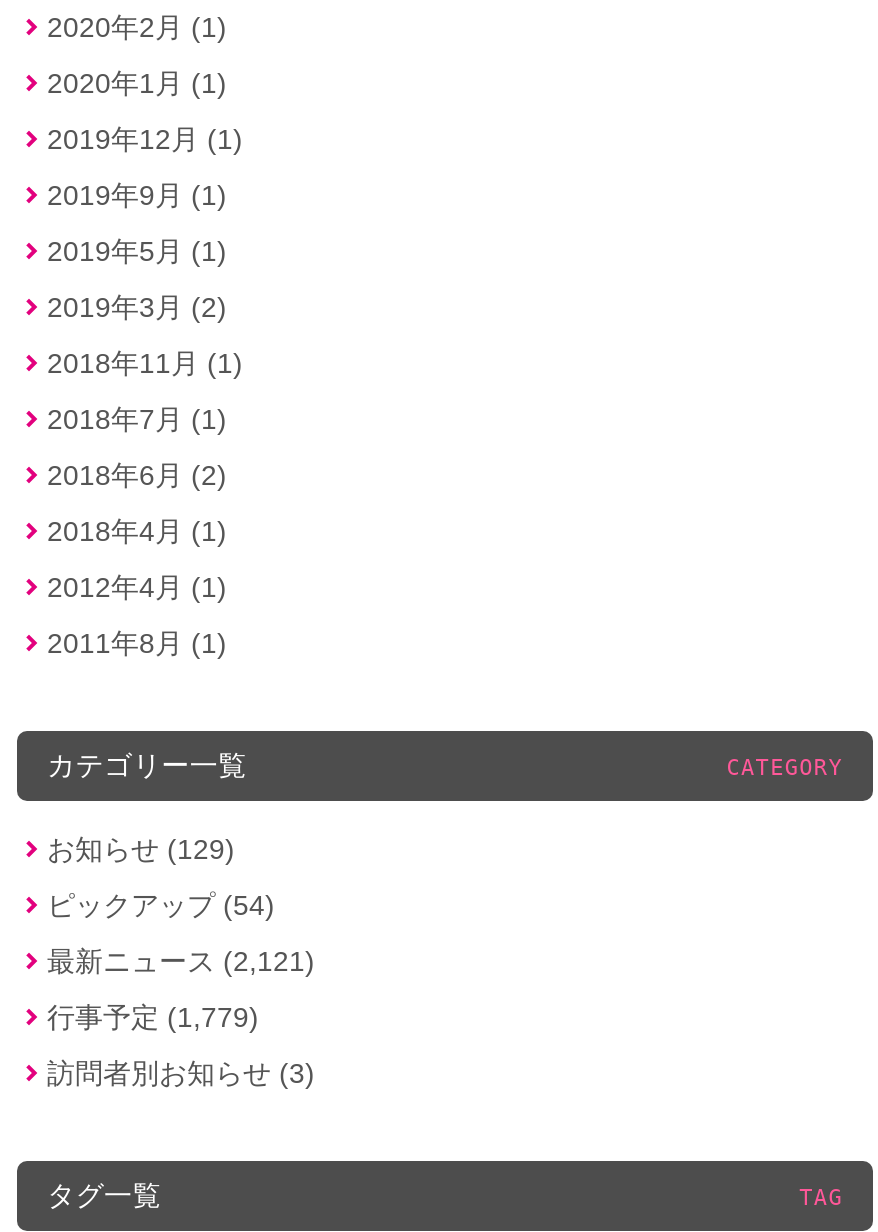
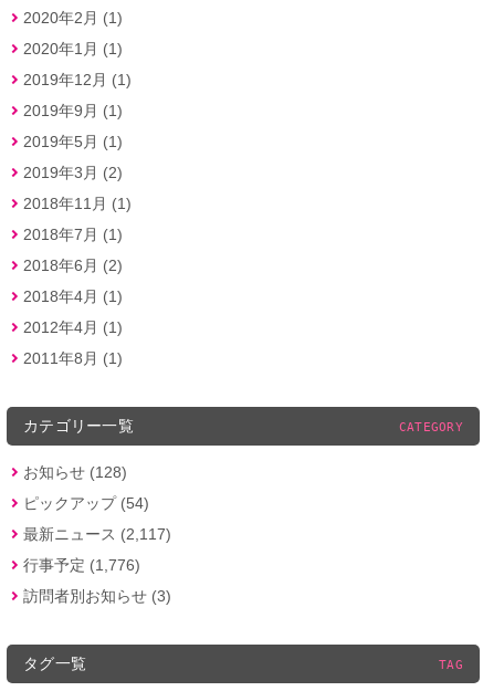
- お知らせ (129)
+ お知らせ (128)

- 最新ニュース (2,121)
+ 最新ニュース (2,117)

- 行事予定 (1,779)
+ 行事予定 (1,776)
